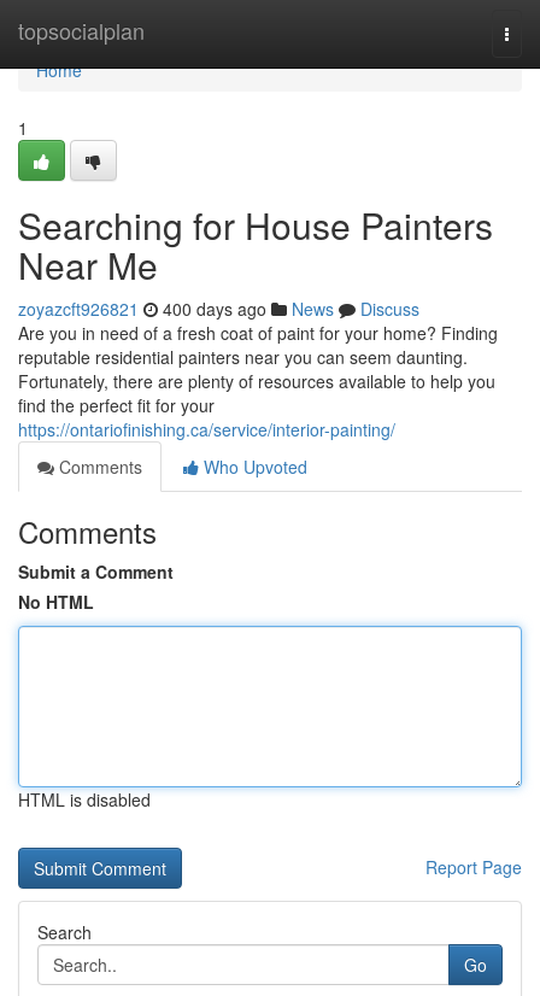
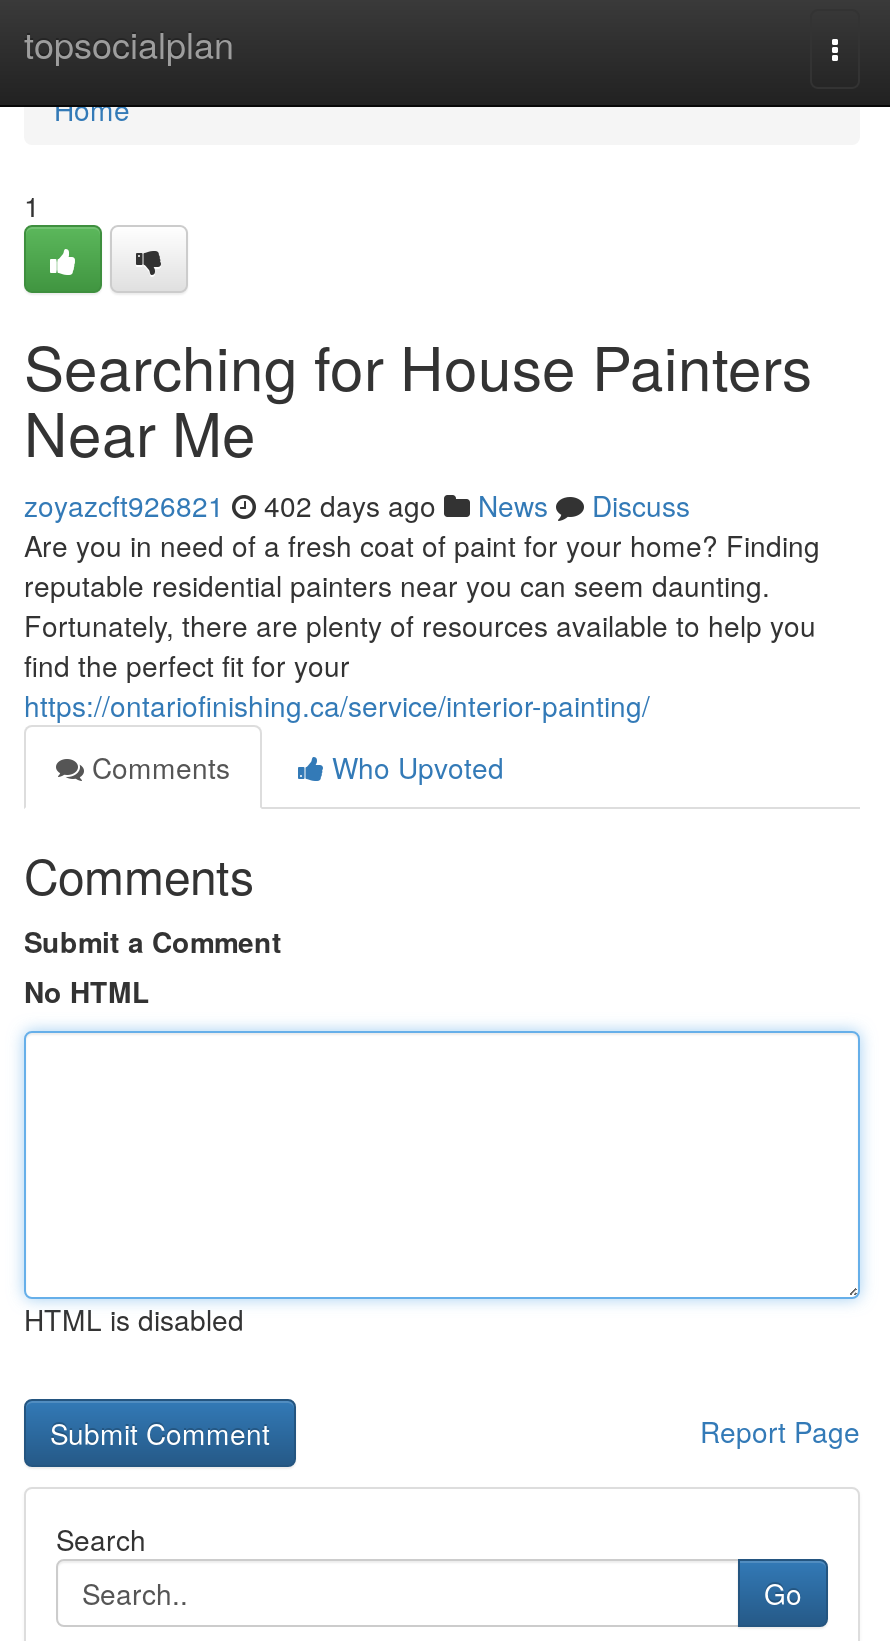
- zoyazcft926821 400 days ago News Discuss
+ zoyazcft926821 402 days ago News Discuss
